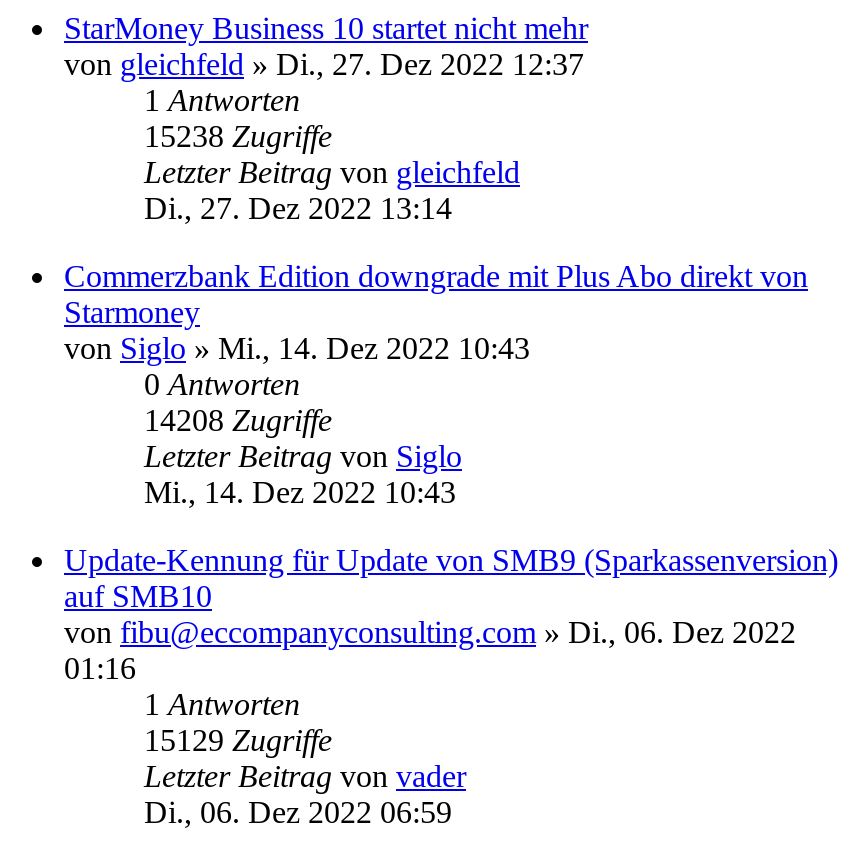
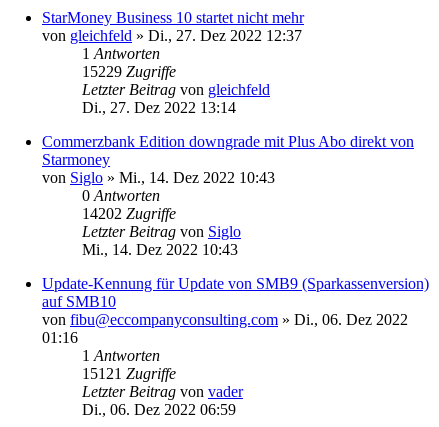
- 15238 Zugriffe
+ 15229 Zugriffe

- 14208 Zugriffe
+ 14202 Zugriffe

- 15129 Zugriffe
+ 15121 Zugriffe
